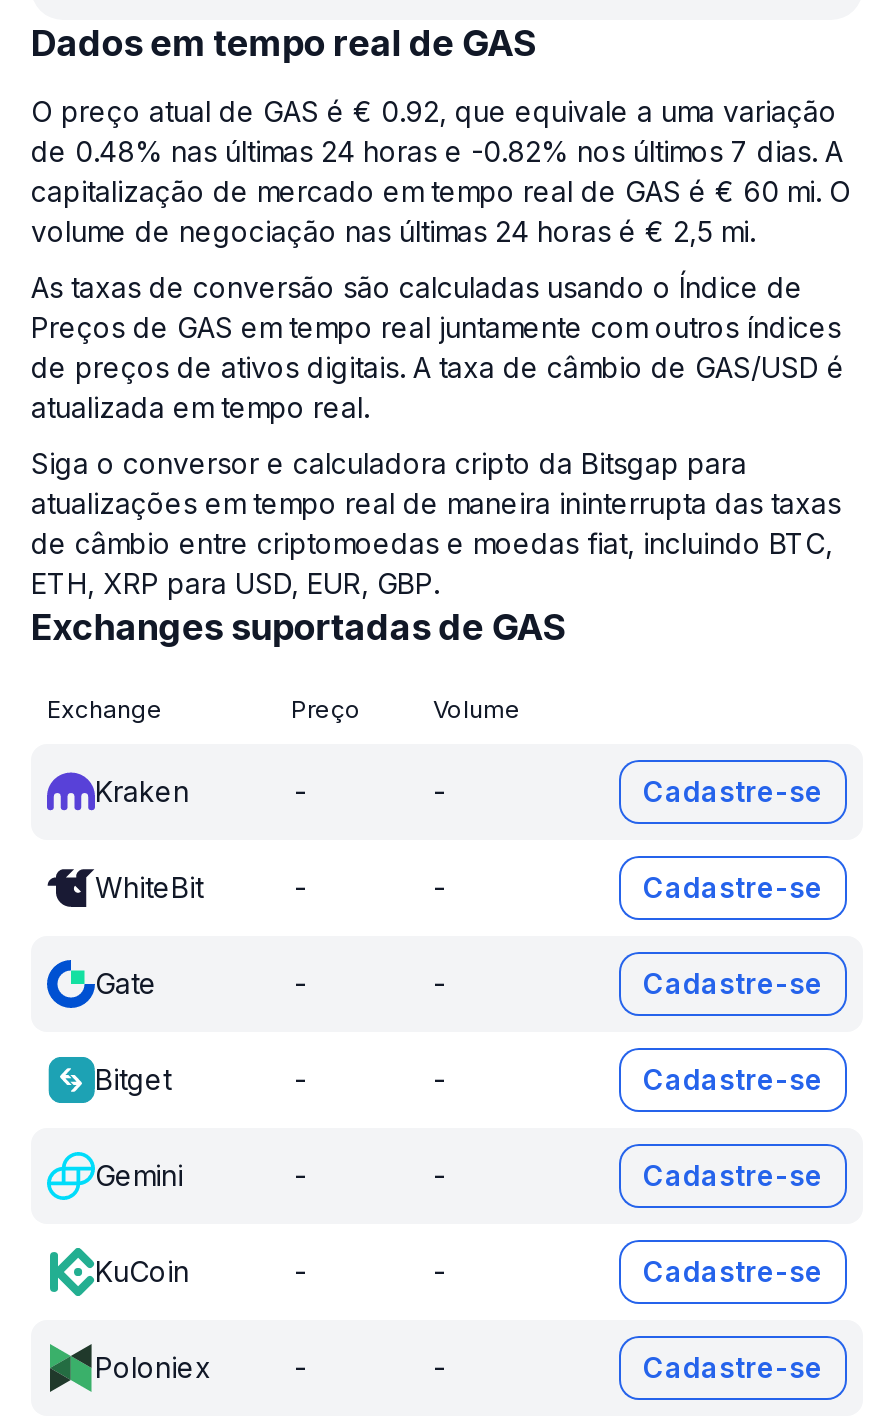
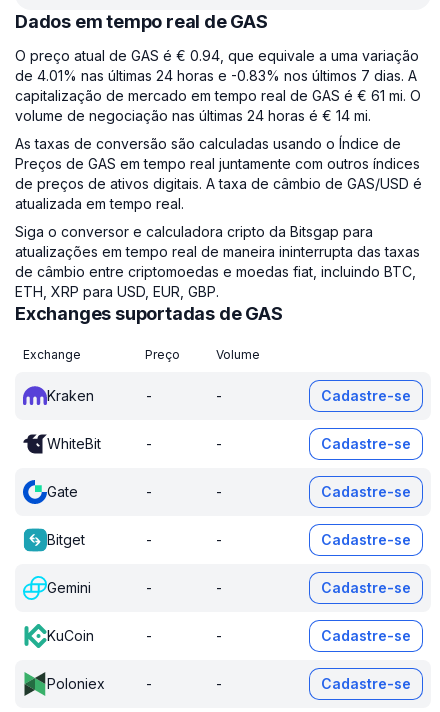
- O preço atual de GAS é € 0.92, que equivale a uma variação
+ O preço atual de GAS é € 0.94, que equivale a uma variação

- de 0.48% nas últimas 24 horas e -0.82% nos últimos 7 dias. A
+ de 4.01% nas últimas 24 horas e -0.83% nos últimos 7 dias. A

- capitalização de mercado em tempo real de GAS é € 60 mi. O
+ capitalização de mercado em tempo real de GAS é € 61 mi. O

- volume de negociação nas últimas 24 horas é € 2,5 mi.
+ volume de negociação nas últimas 24 horas é € 14 mi.
